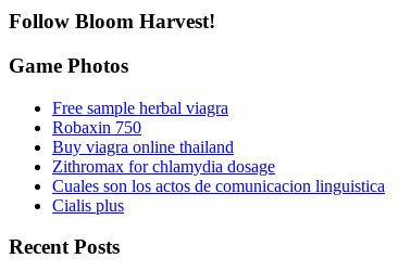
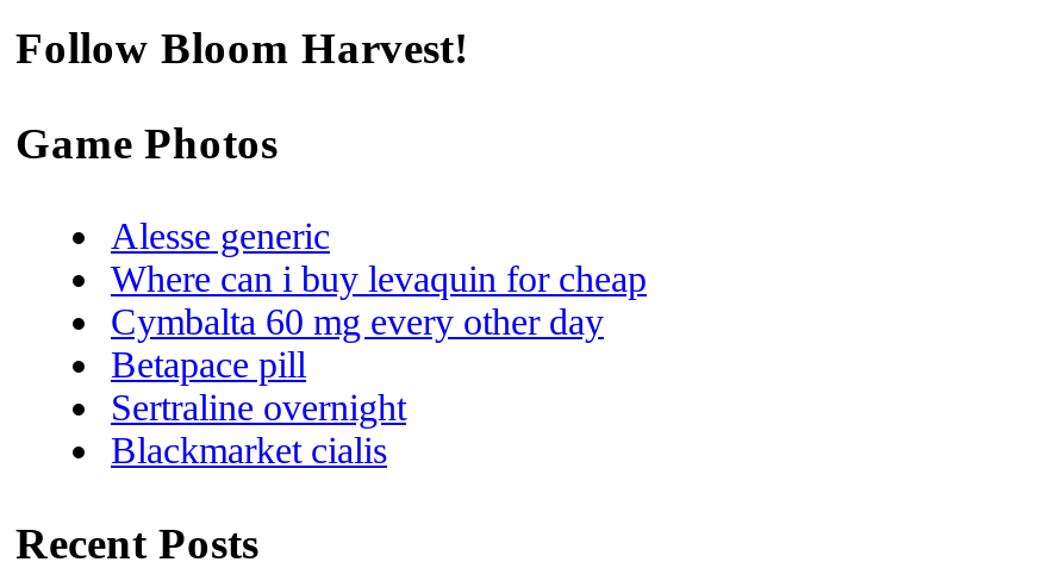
- Free sample herbal viagra
- Robaxin 750
- Buy viagra online thailand
- Zithromax for chlamydia dosage
- Cuales son los actos de comunicacion linguistica
- Cialis plus
+ Alesse generic
+ Where can i buy levaquin for cheap
+ Cymbalta 60 mg every other day
+ Betapace pill
+ Sertraline overnight
+ Blackmarket cialis
